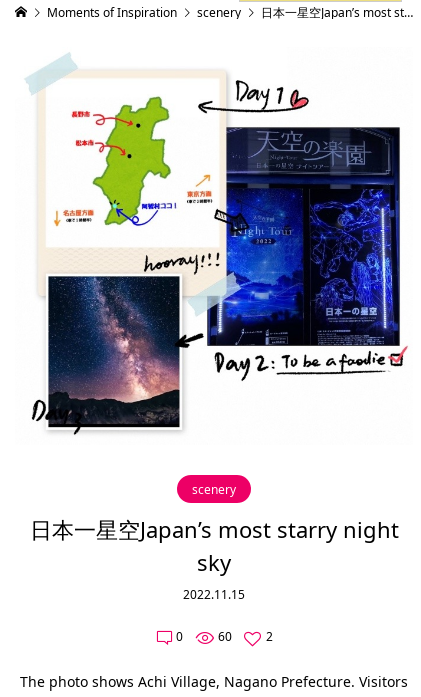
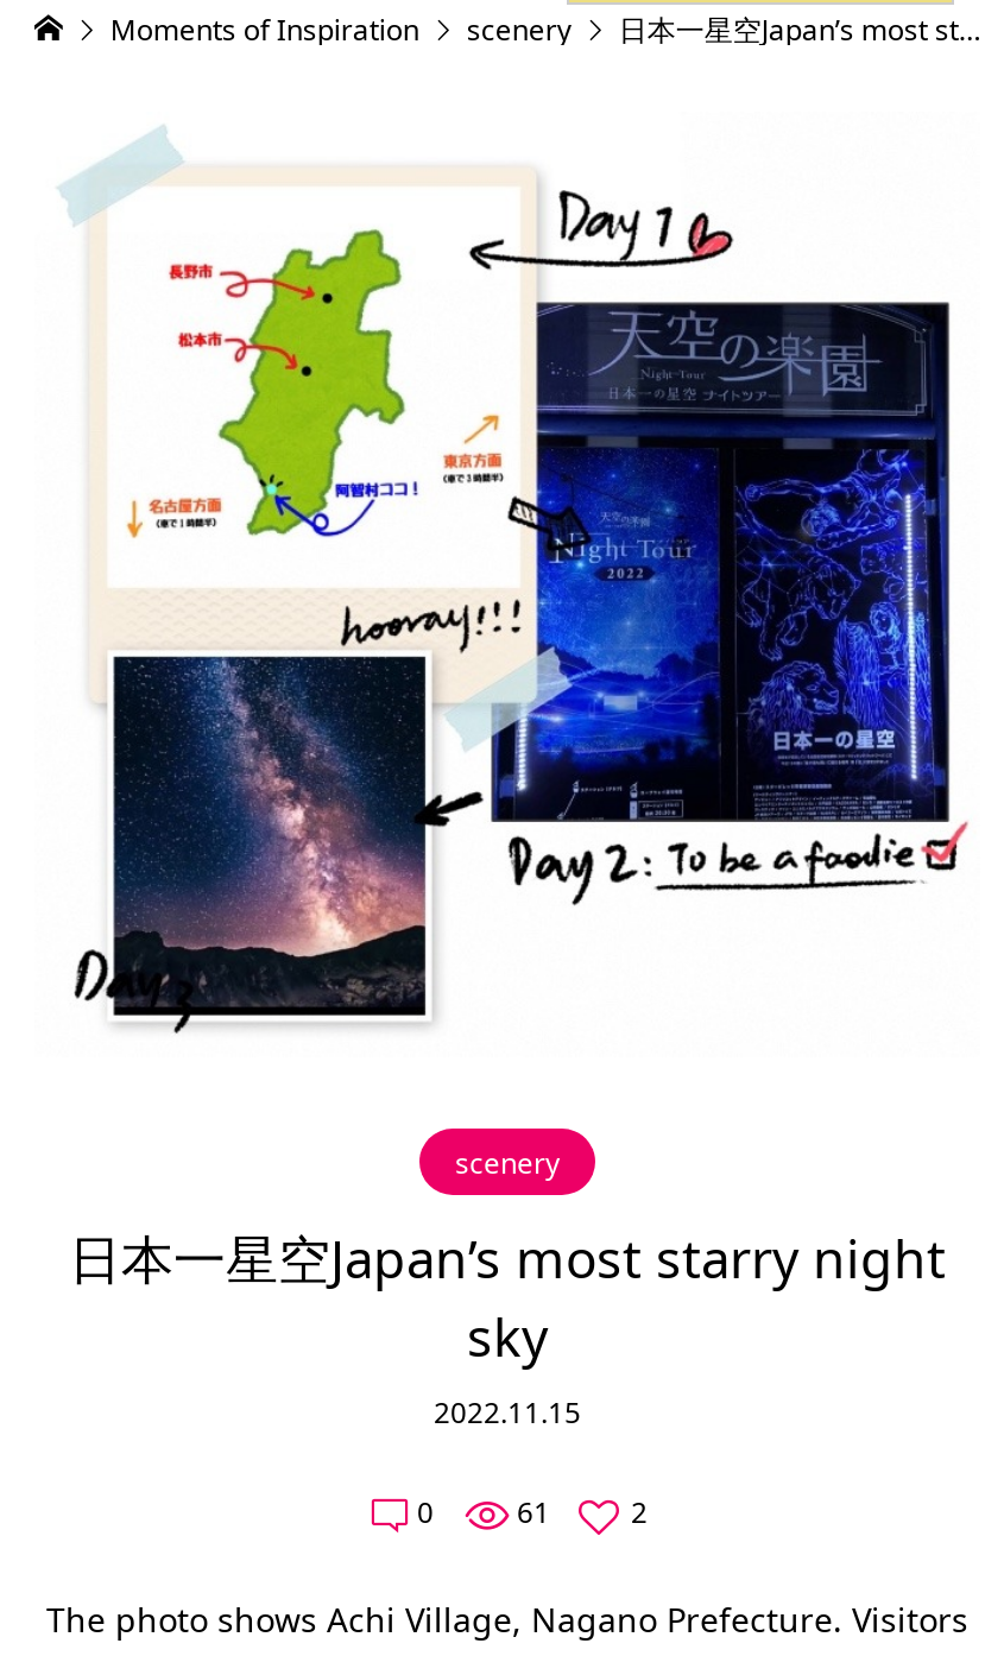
- 60 2
+ 61 2
